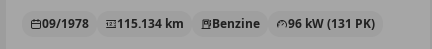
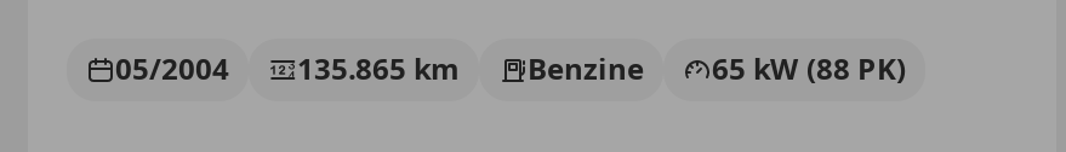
- 09/1978
- 115.134 km
+ 05/2004
+ 135.865 km

- 96 kW (131 PK)
+ 65 kW (88 PK)
